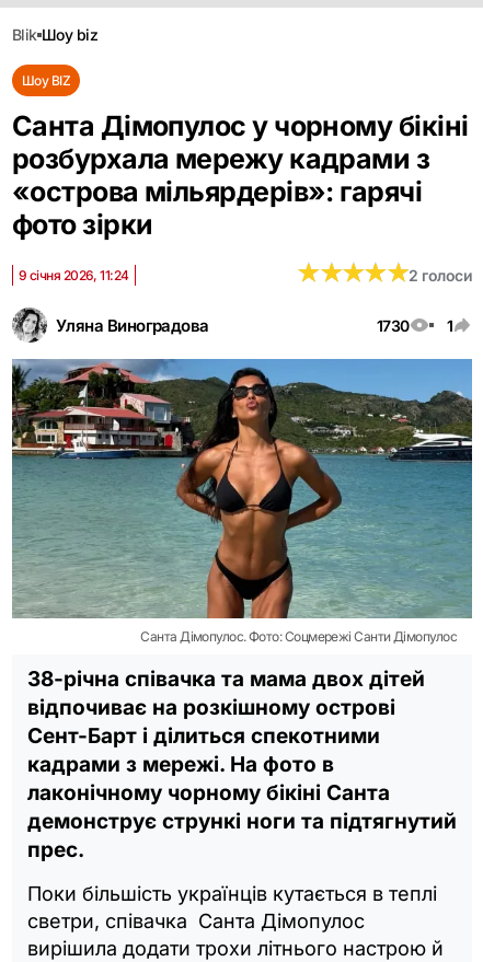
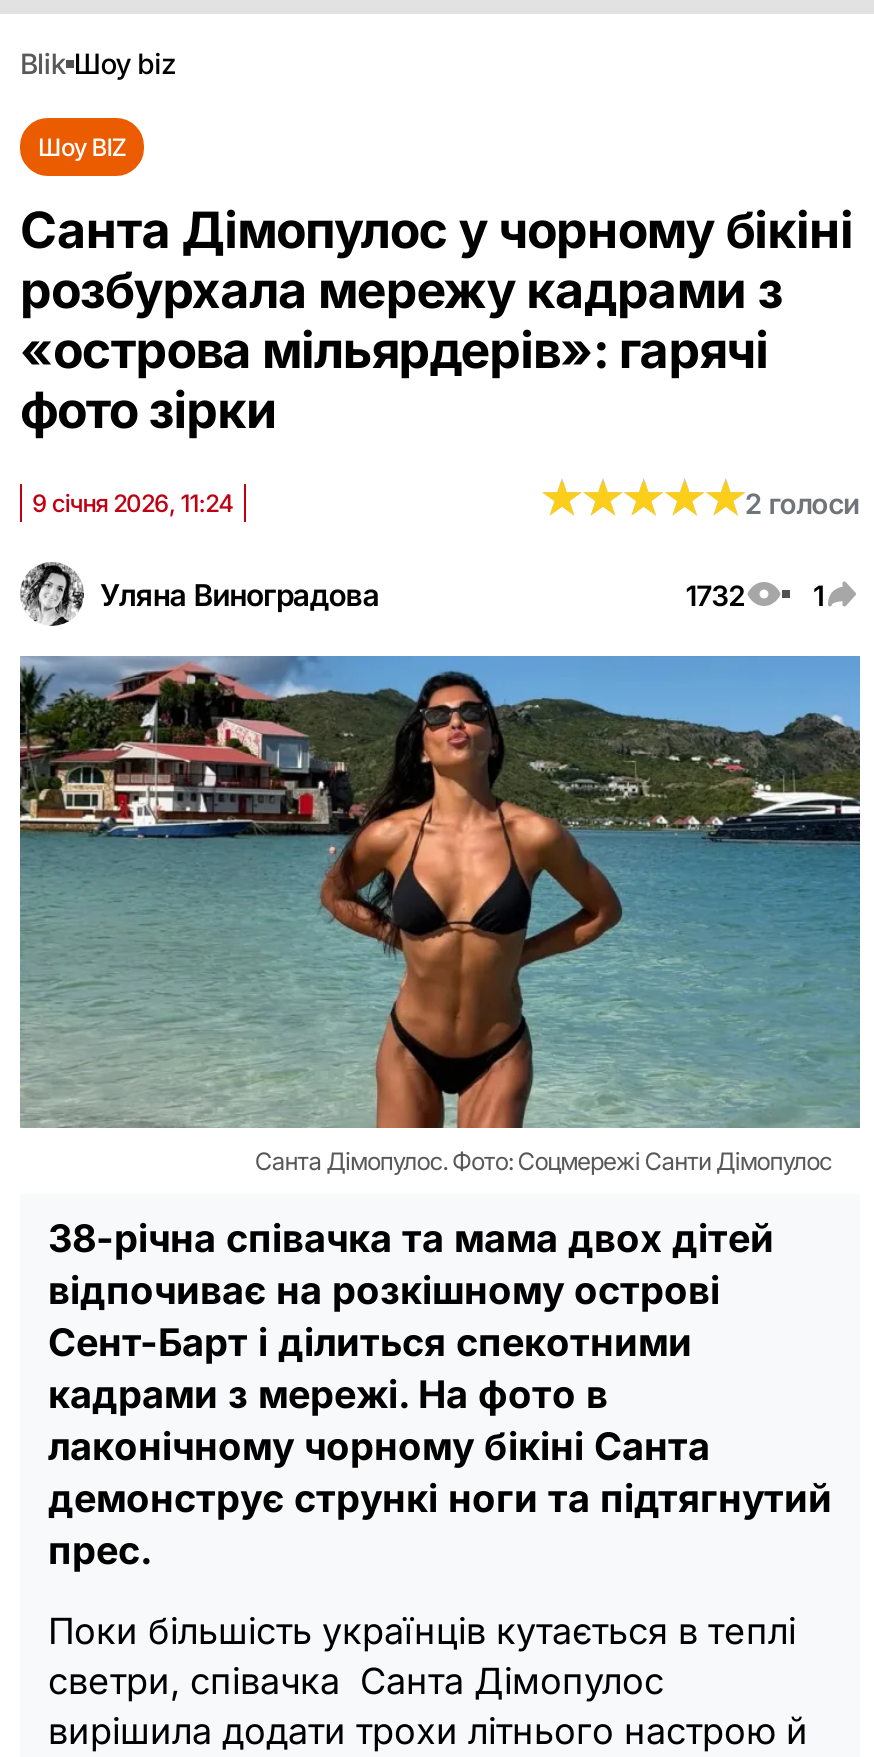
- 1730 1
+ 1732 1
